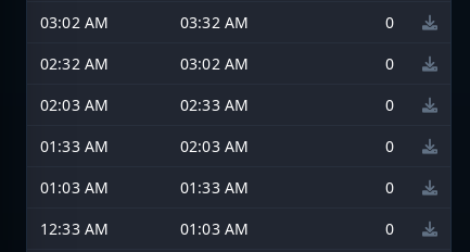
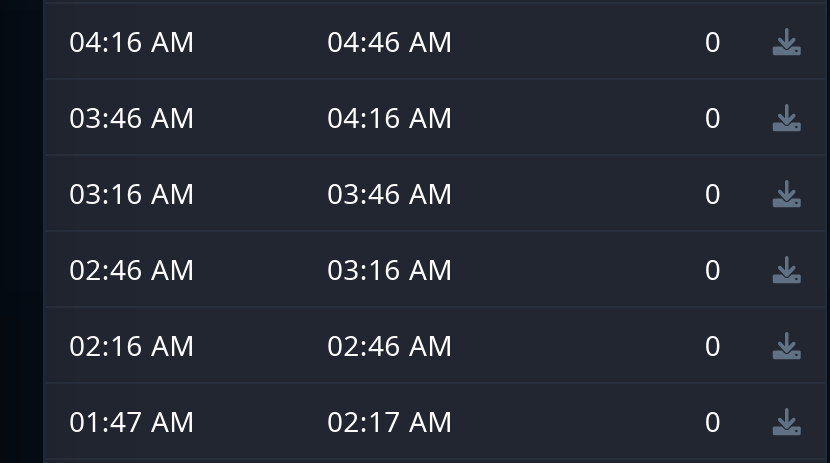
- 03:02 AM
+ 04:16 AM

- 03:32 AM
+ 04:46 AM

- 02:32 AM
+ 03:46 AM

- 03:02 AM
+ 04:16 AM

- 02:03 AM
+ 03:16 AM

- 02:33 AM
+ 03:46 AM

- 01:33 AM
+ 02:46 AM

- 02:03 AM
+ 03:16 AM

- 01:03 AM
+ 02:16 AM

- 01:33 AM
+ 02:46 AM

- 12:33 AM
+ 01:47 AM

- 01:03 AM
+ 02:17 AM
